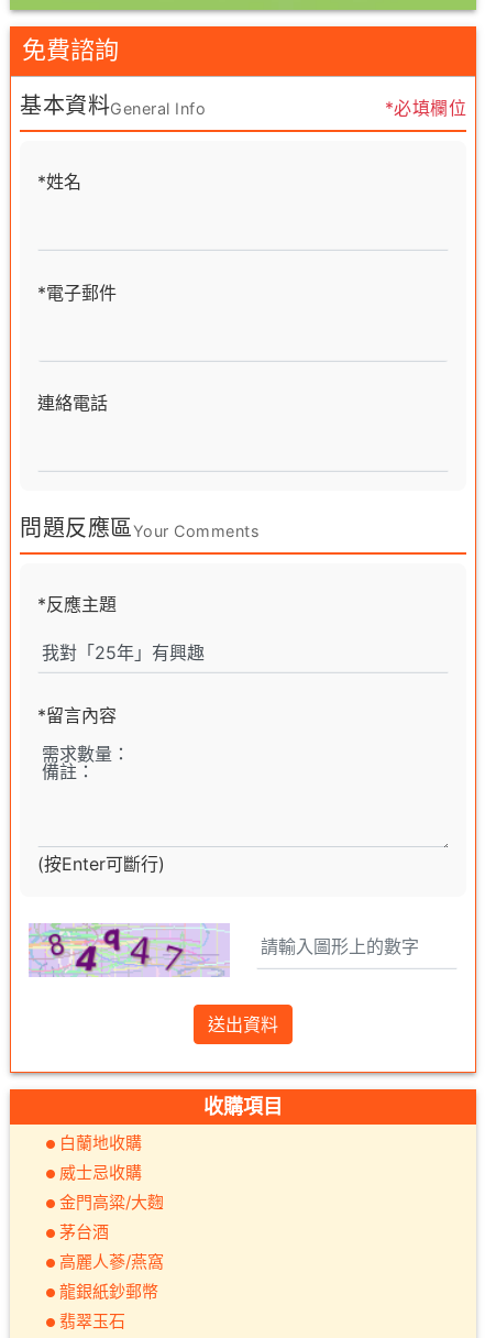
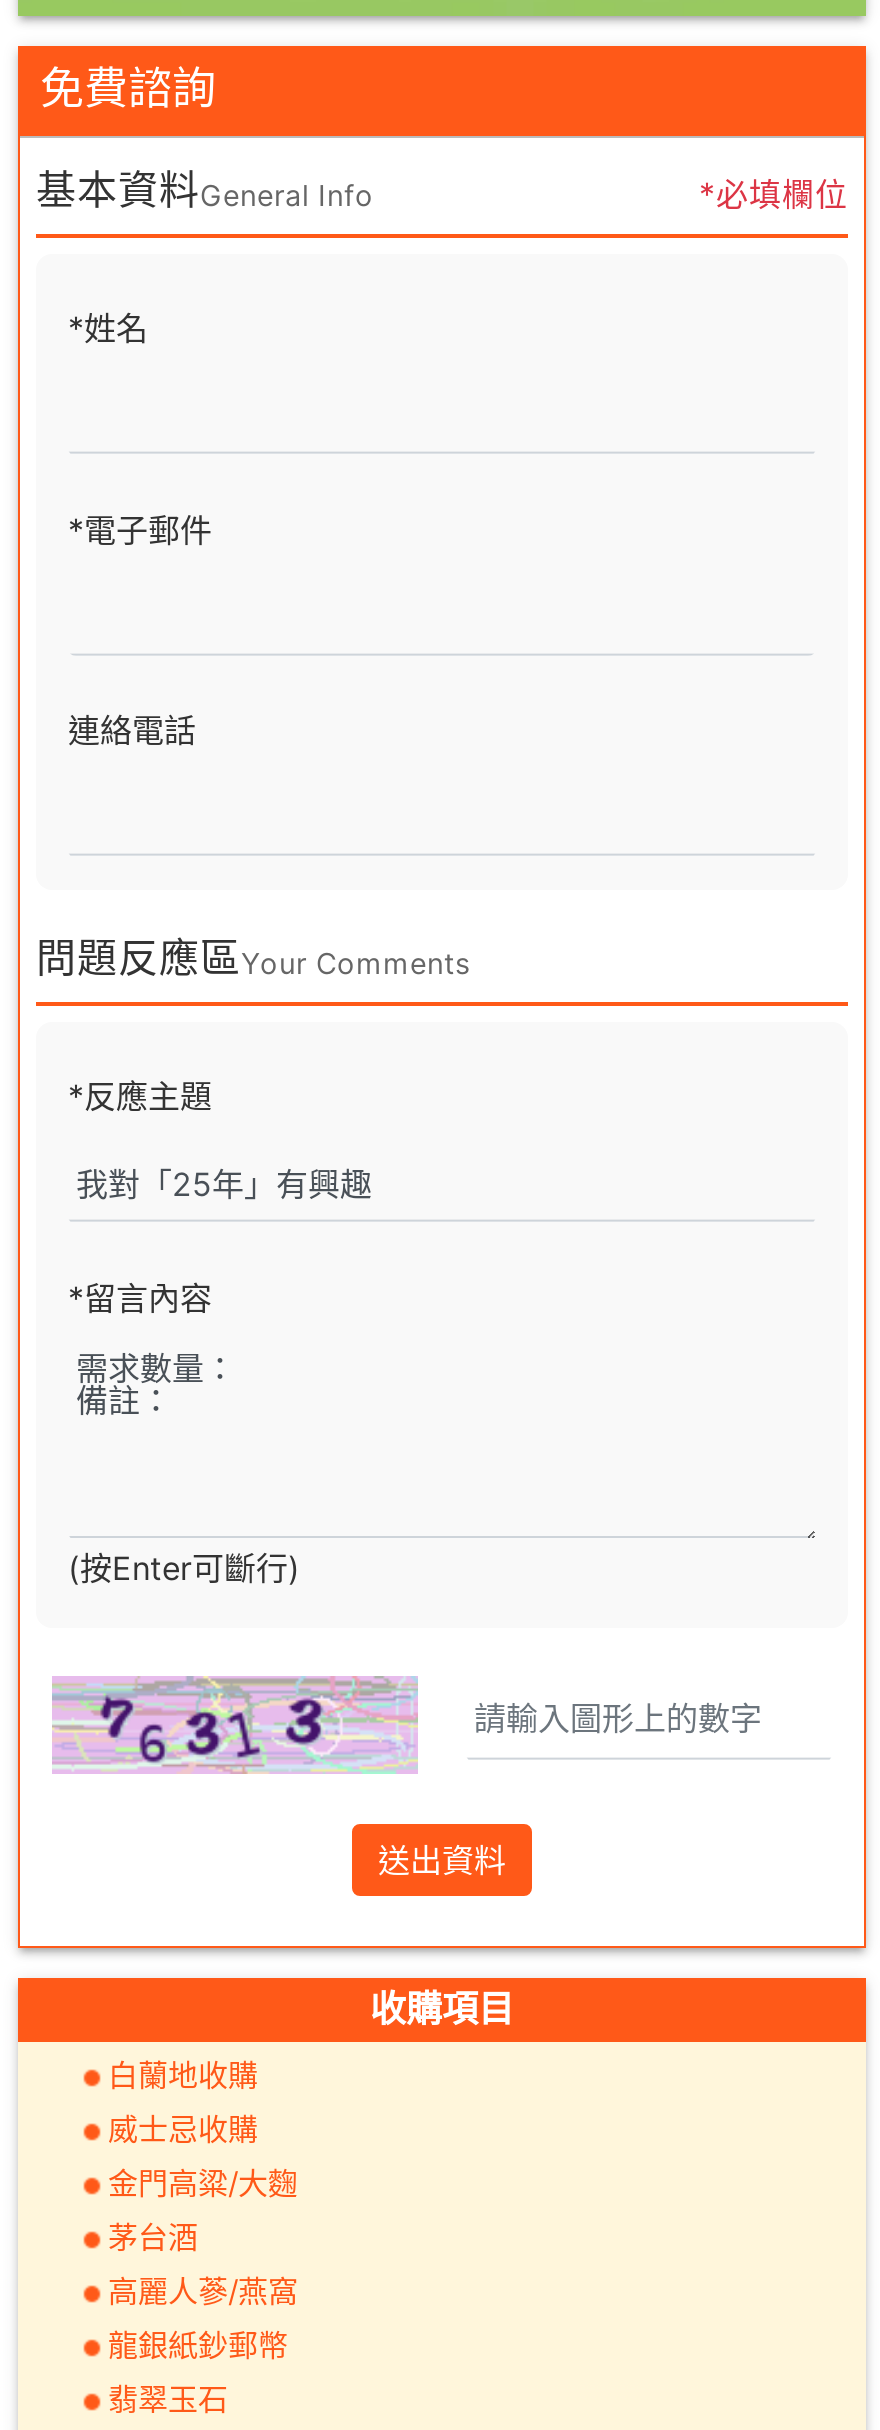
- [image]
+ [image]
